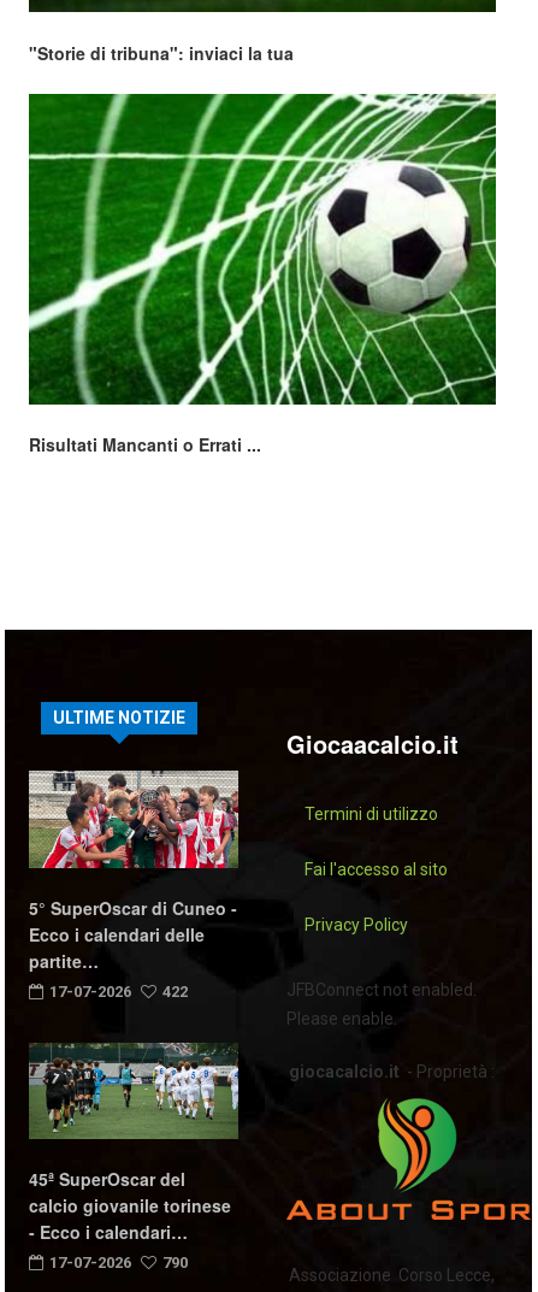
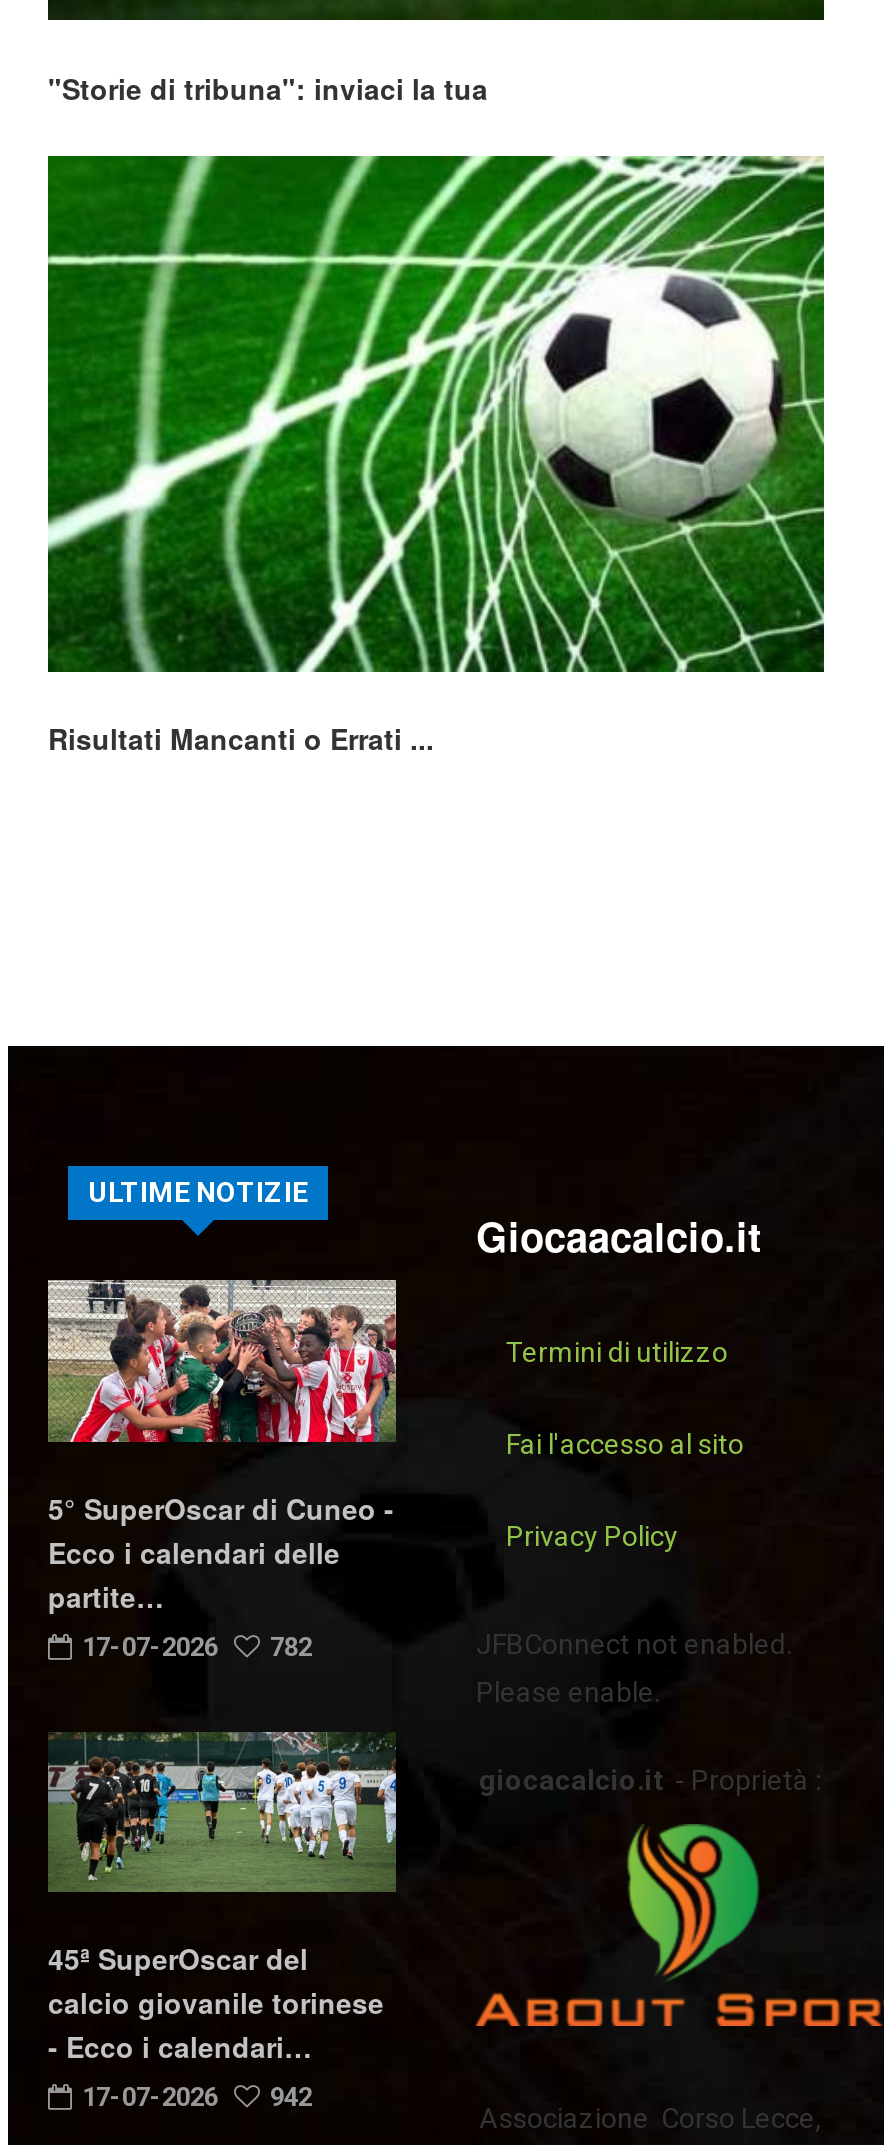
- 17-07-2026 422
+ 17-07-2026 782

- 17-07-2026 790
+ 17-07-2026 942
